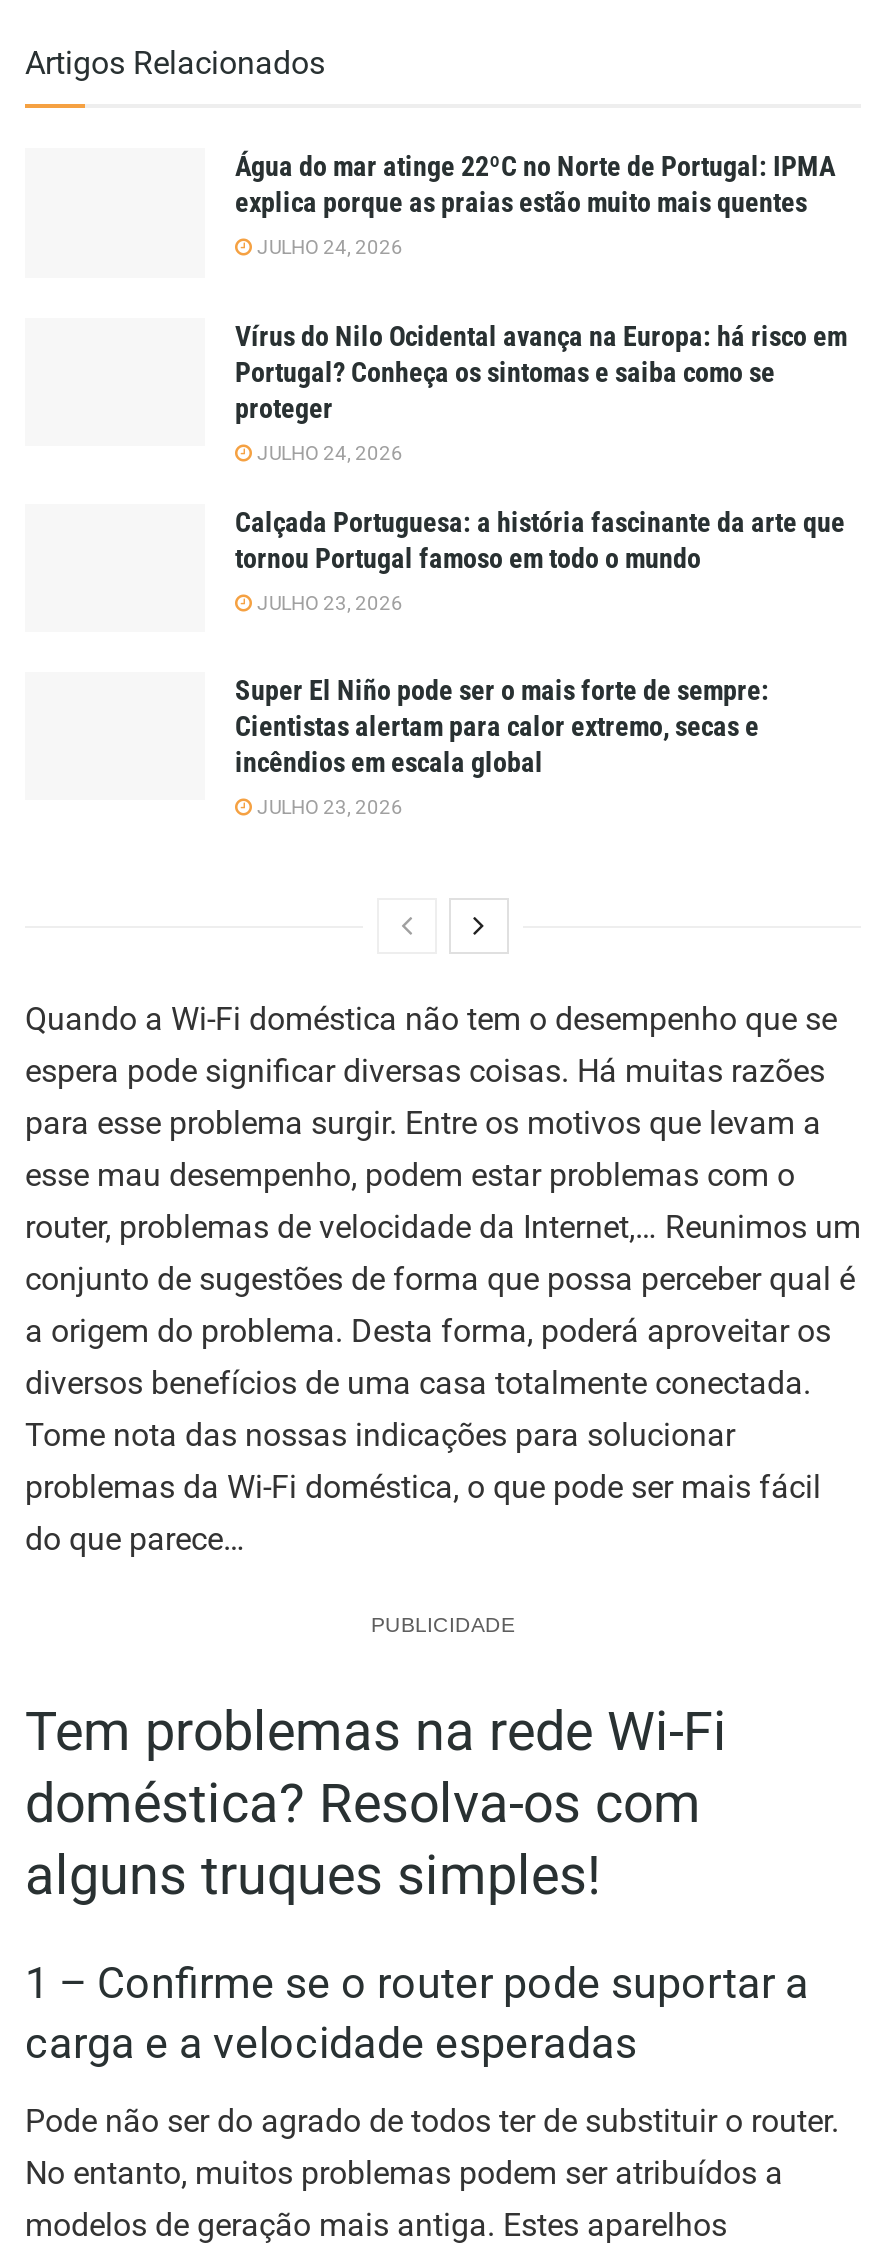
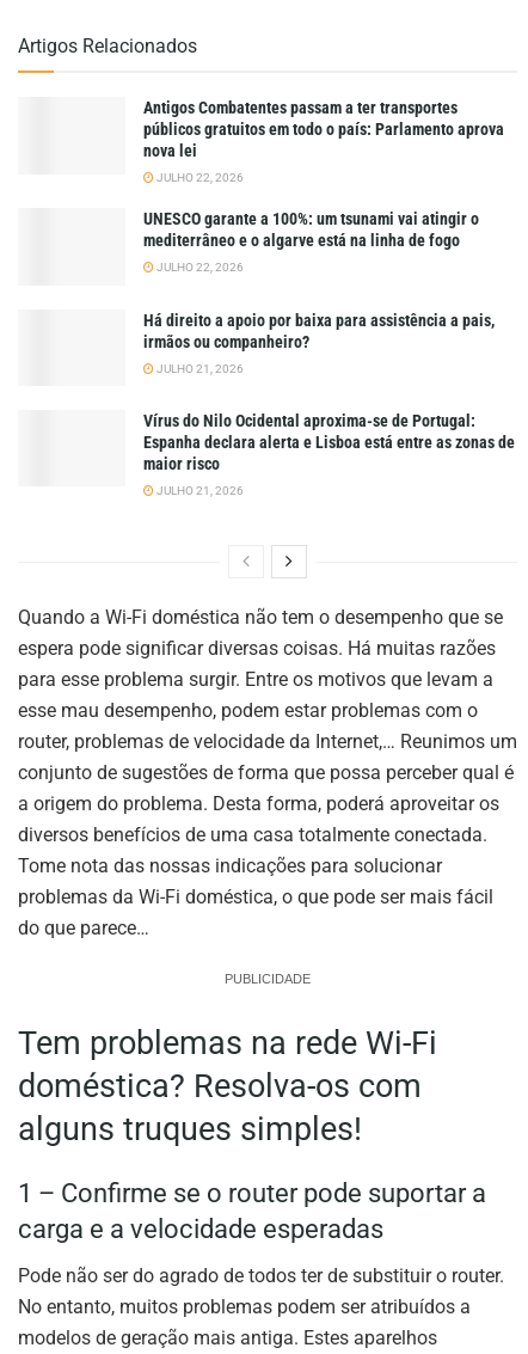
- Água do mar atinge 22ºC no Norte de Portugal: IPMA
- explica porque as praias estão muito mais quentes
+ Antigos Combatentes passam a ter transportes
+ públicos gratuitos em todo o país: Parlamento aprova
+ nova lei

- JULHO 24, 2026
+ JULHO 22, 2026

- Vírus do Nilo Ocidental avança na Europa: há risco em
- Portugal? Conheça os sintomas e saiba como se
- proteger
+ UNESCO garante a 100%: um tsunami vai atingir o
+ mediterrâneo e o algarve está na linha de fogo

- JULHO 24, 2026
+ JULHO 22, 2026

- Calçada Portuguesa: a história fascinante da arte que
- tornou Portugal famoso em todo o mundo
+ Há direito a apoio por baixa para assistência a pais,
+ irmãos ou companheiro?

- JULHO 23, 2026
+ JULHO 21, 2026

- Super El Niño pode ser o mais forte de sempre:
- Cientistas alertam para calor extremo, secas e
- incêndios em escala global
+ Vírus do Nilo Ocidental aproxima-se de Portugal:
+ Espanha declara alerta e Lisboa está entre as zonas de
+ maior risco

- JULHO 23, 2026
+ JULHO 21, 2026
